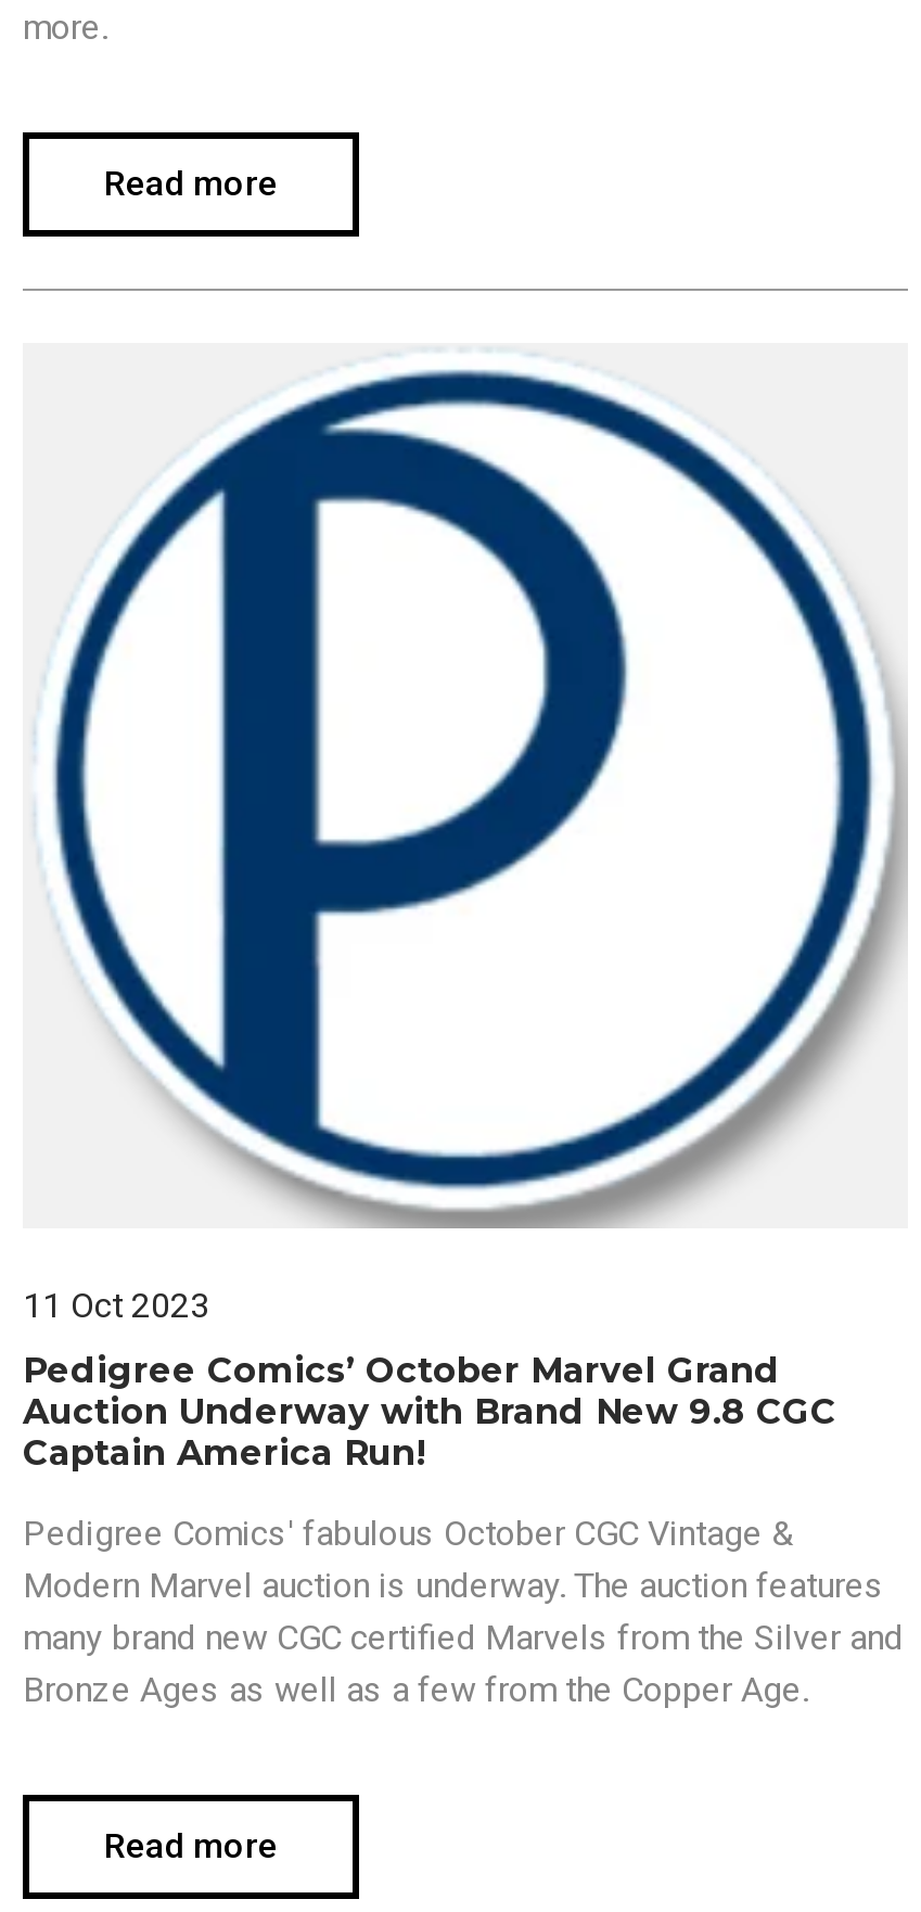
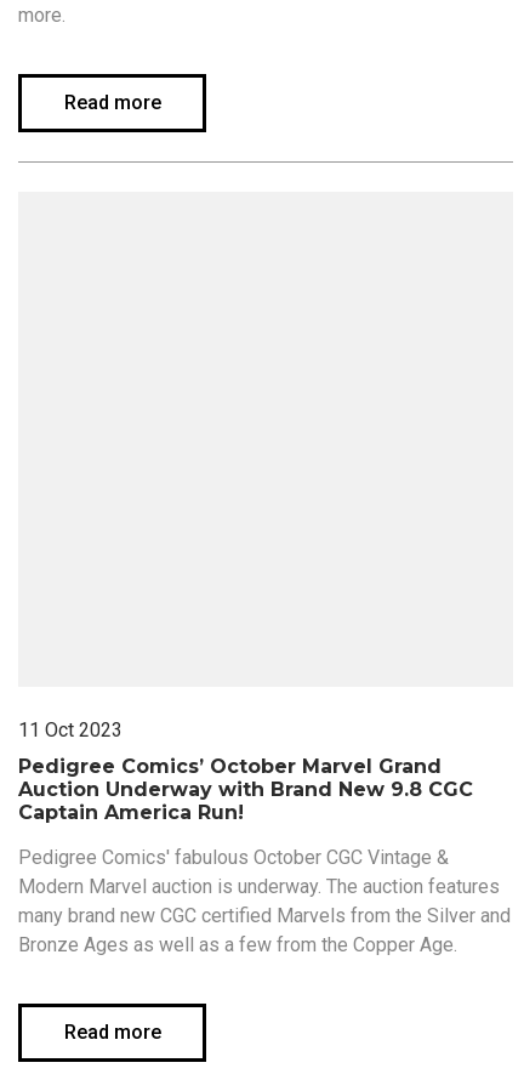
- [image]
